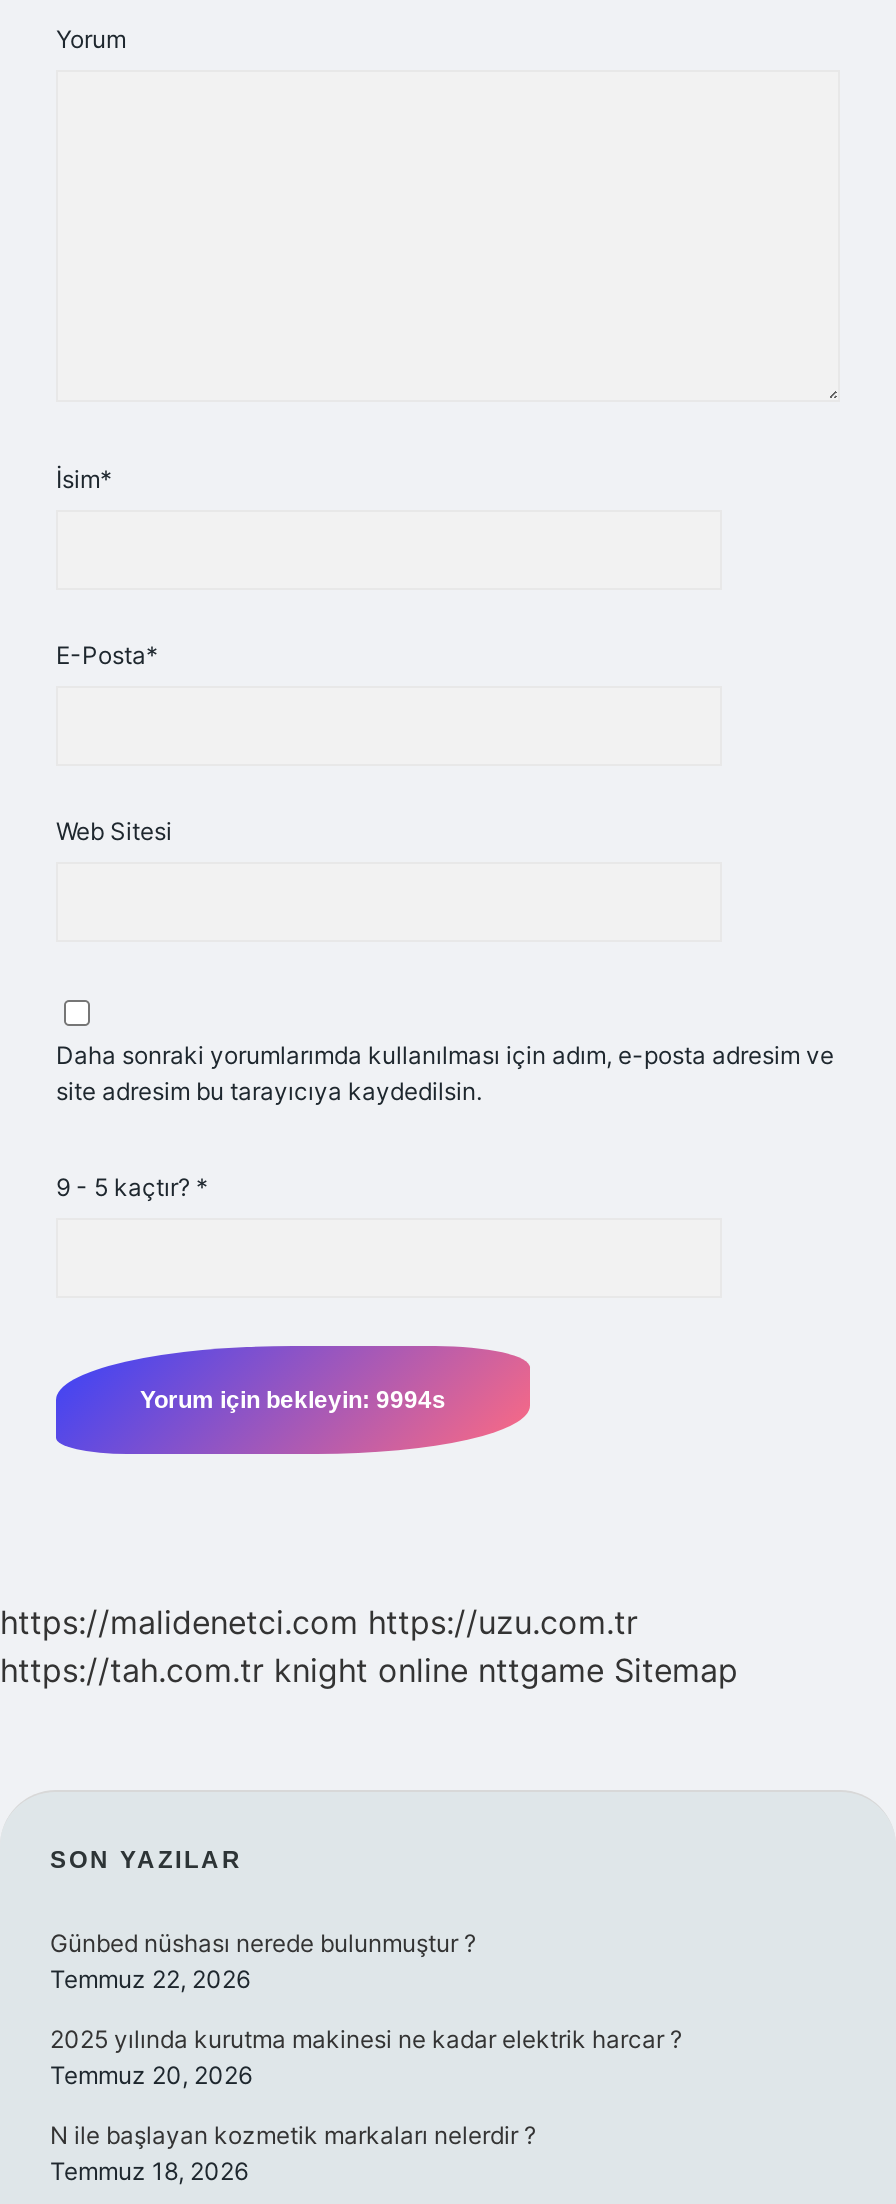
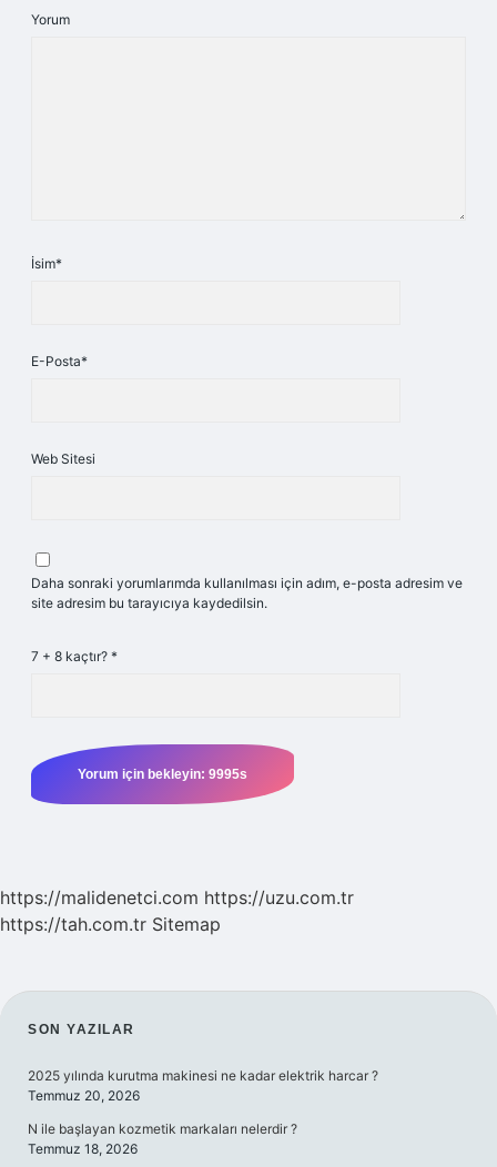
- 9 - 5 kaçtır? *
+ 7 + 8 kaçtır? *

- https://tah.com.tr knight online nttgame Sitemap
+ https://tah.com.tr Sitemap

- Günbed nüshası nerede bulunmuştur ?
- Temmuz 22, 2026
